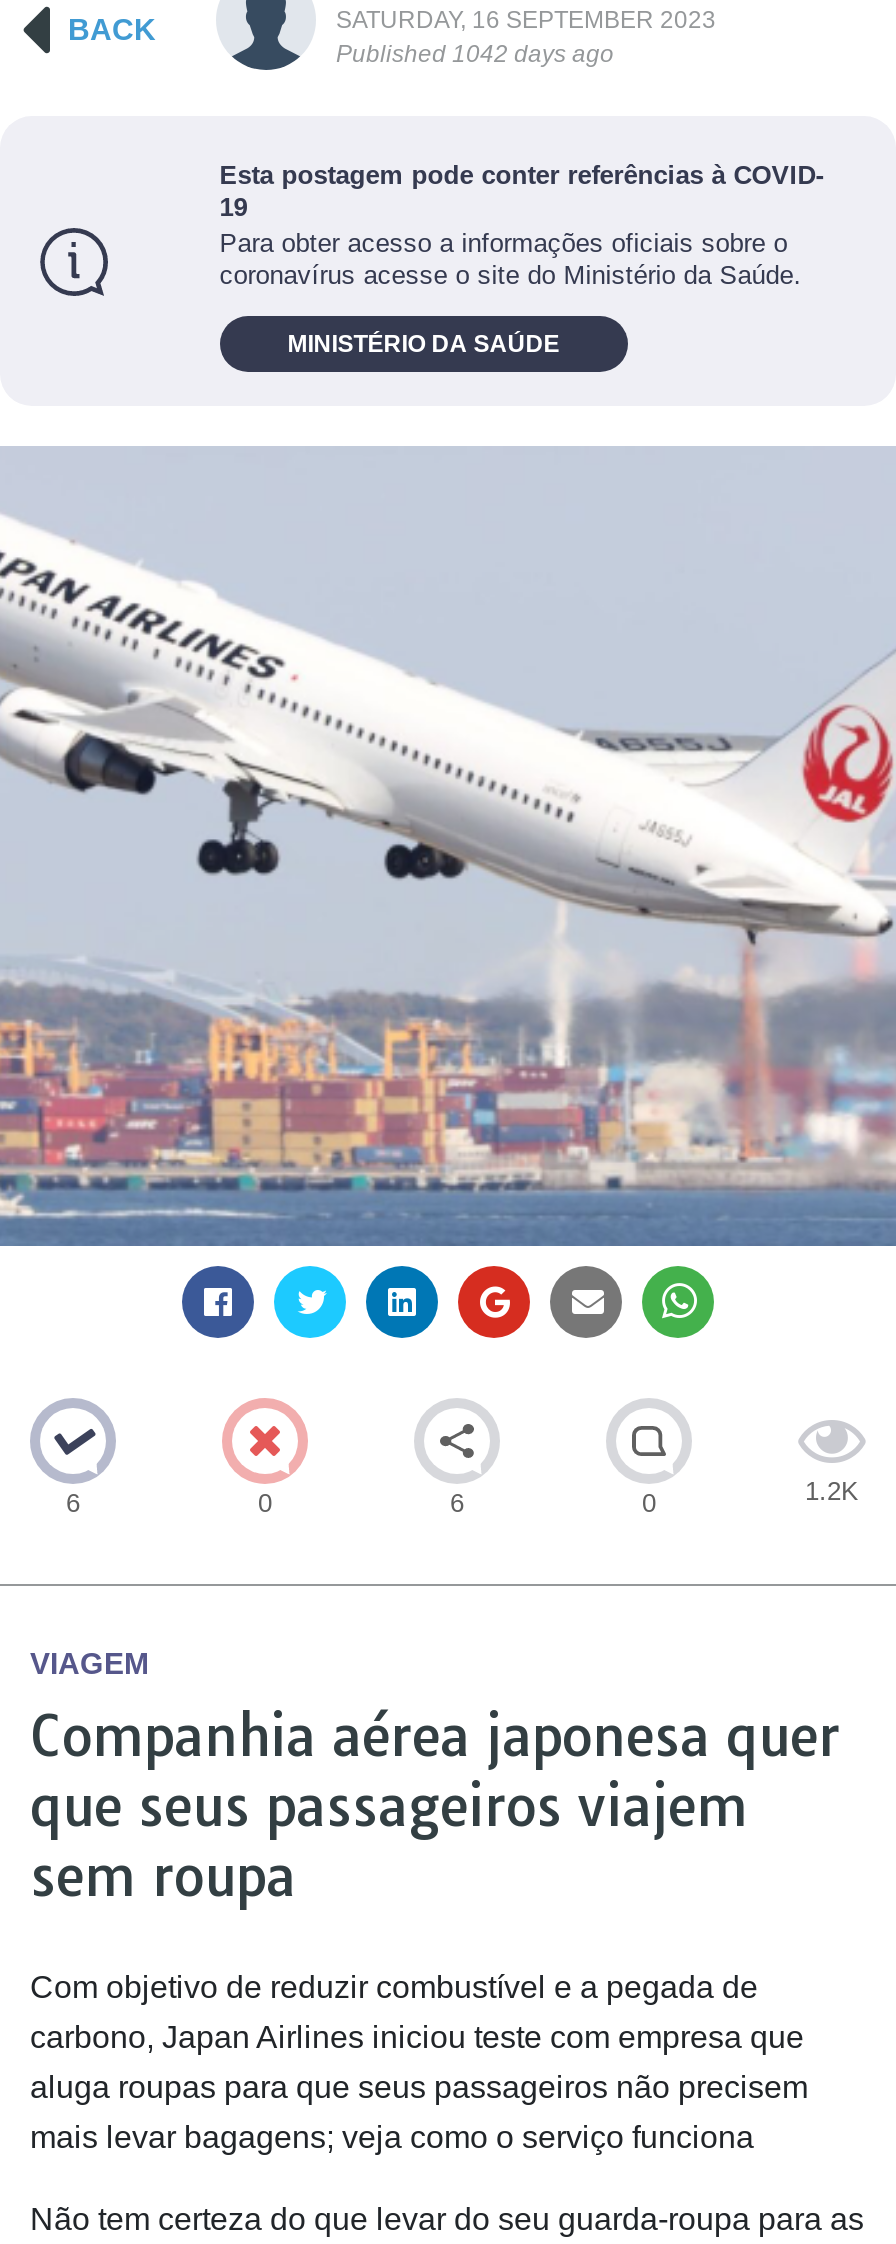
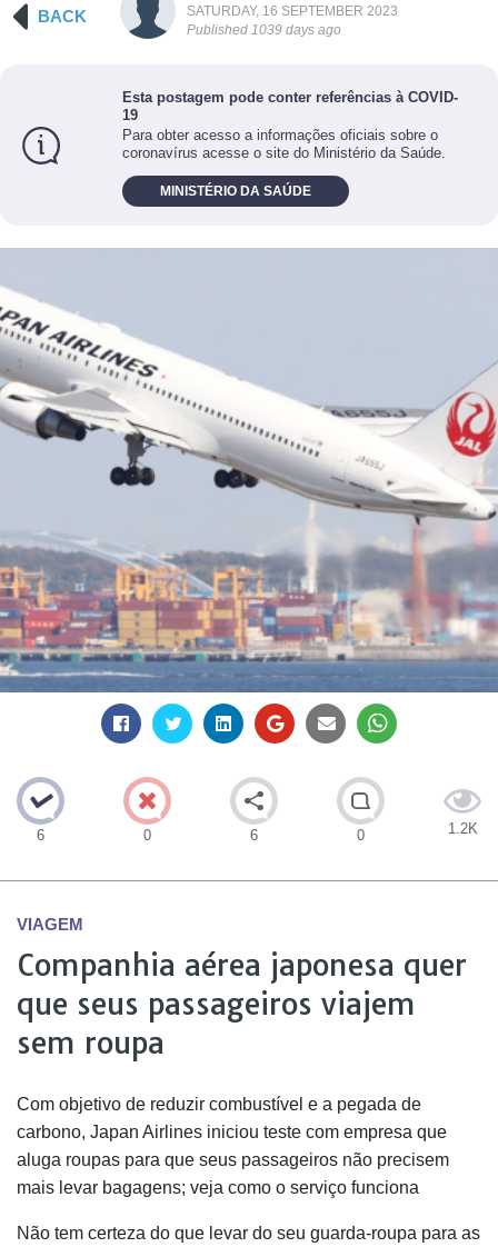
- Published 1042 days ago
+ Published 1039 days ago
